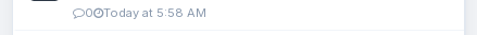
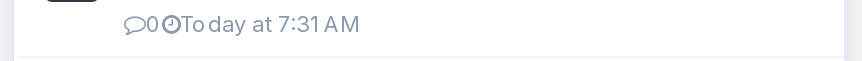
- 0 Today at 5:58 AM
+ 0 Today at 7:31 AM
